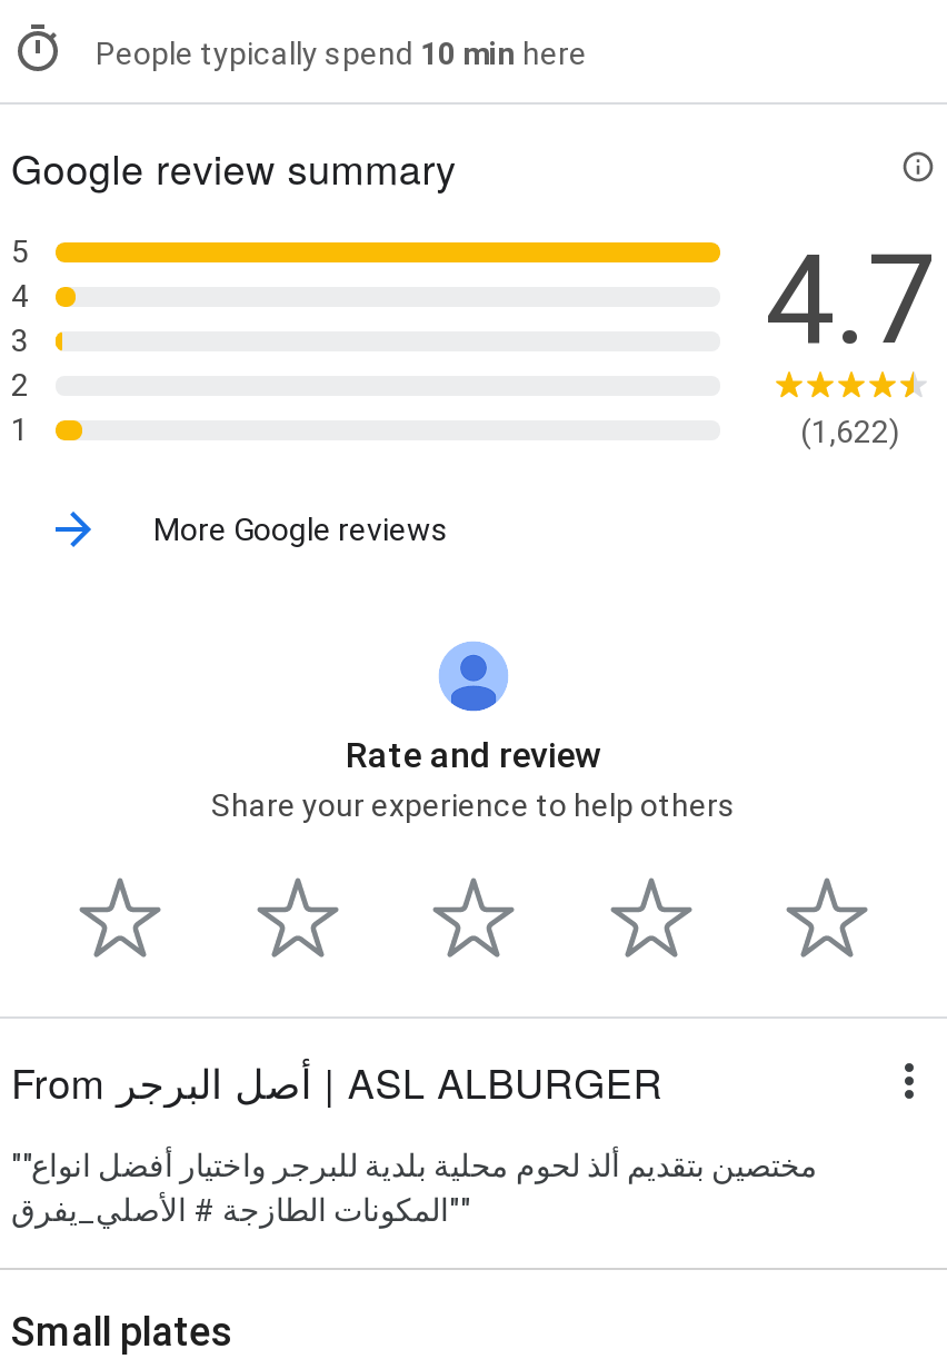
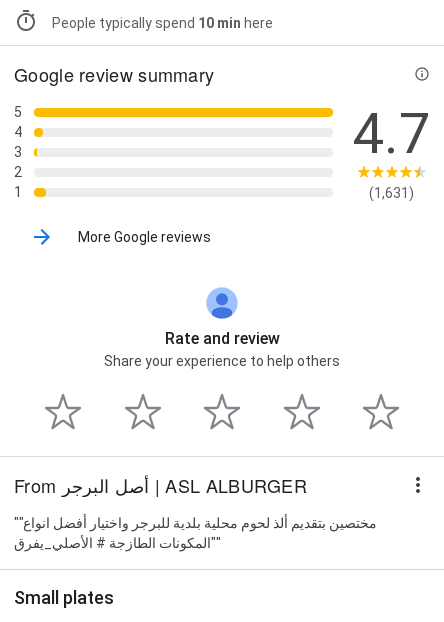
- (1,622)
+ (1,631)
